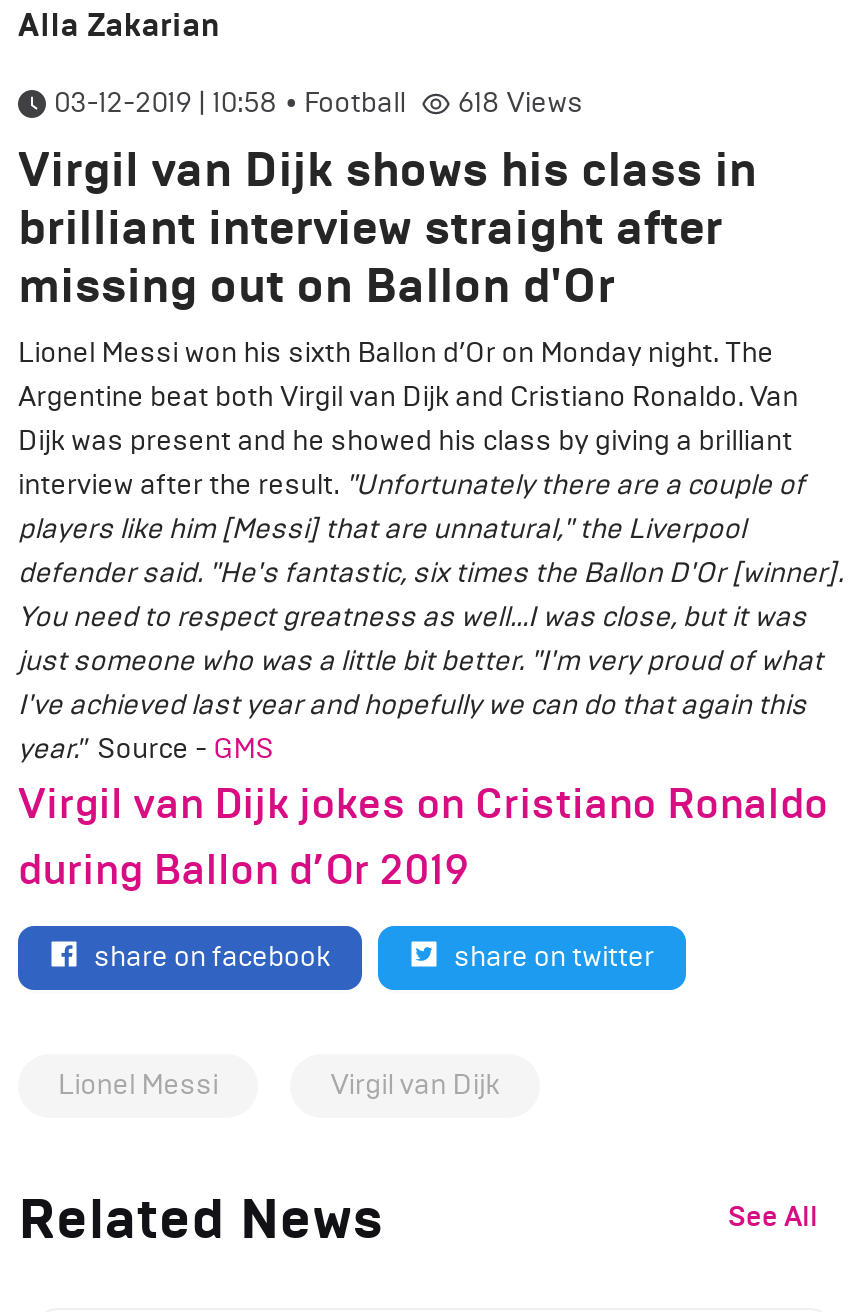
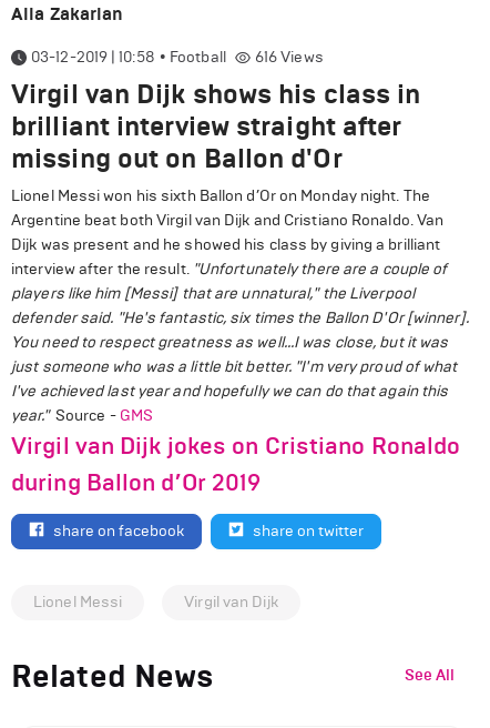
- 618 Views
+ 616 Views
